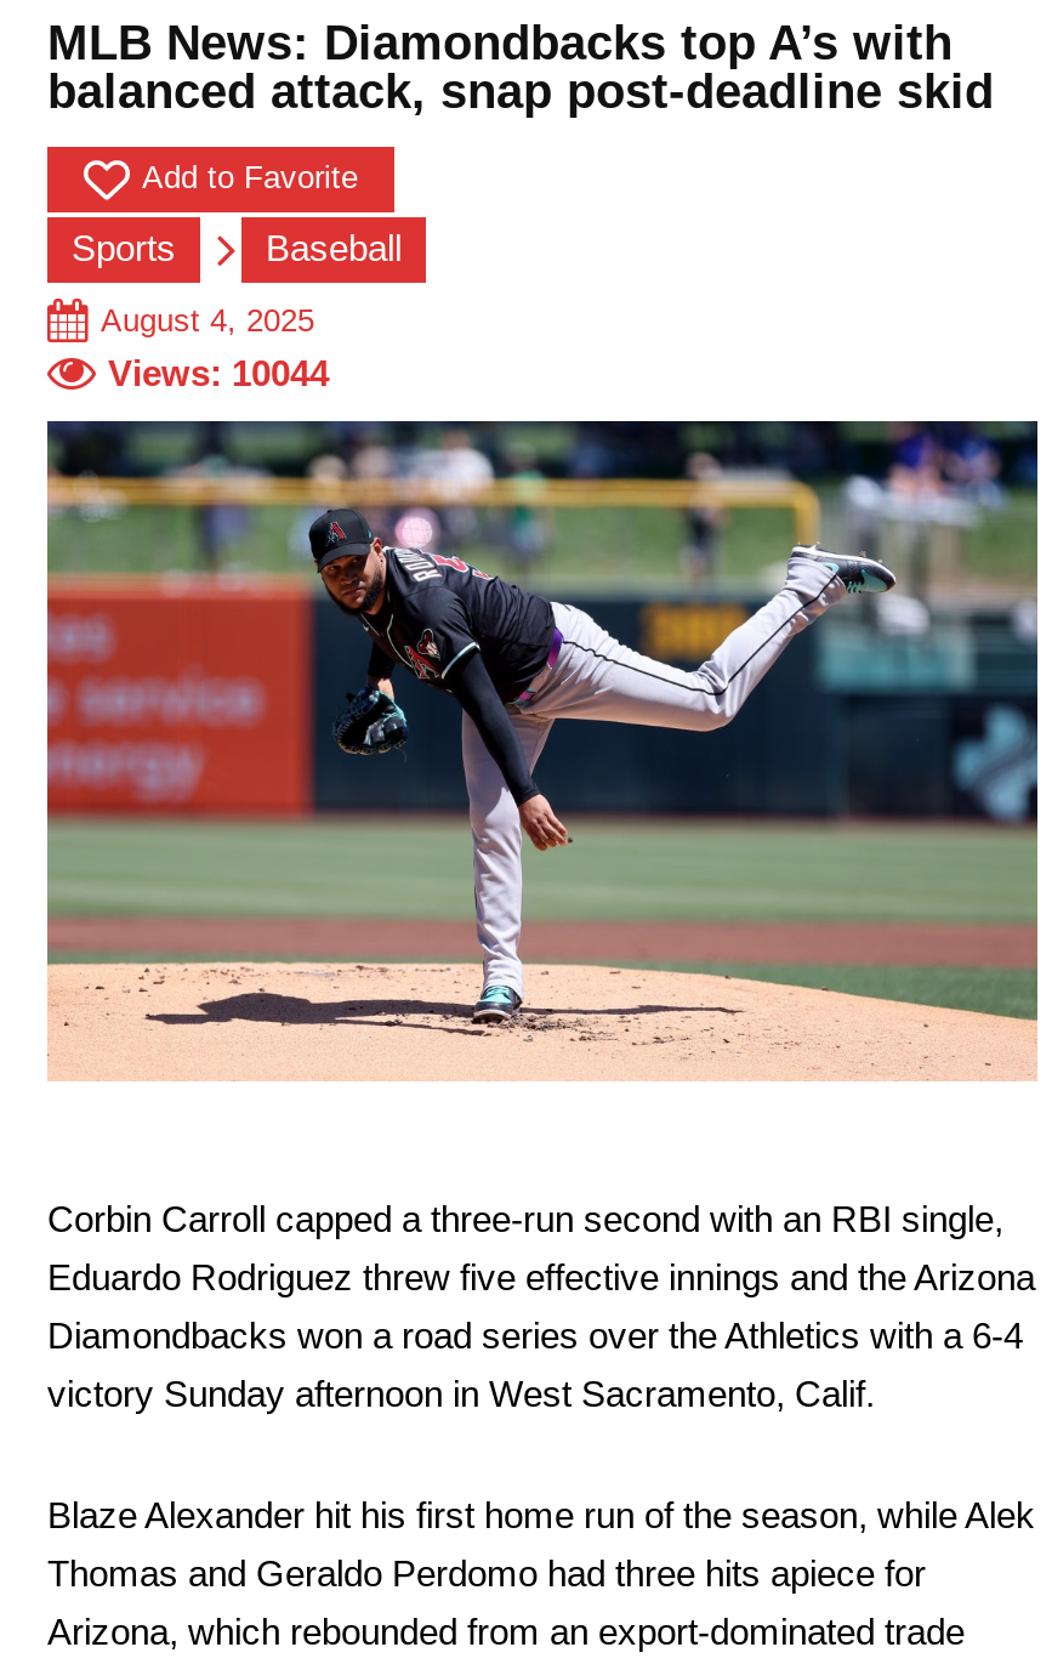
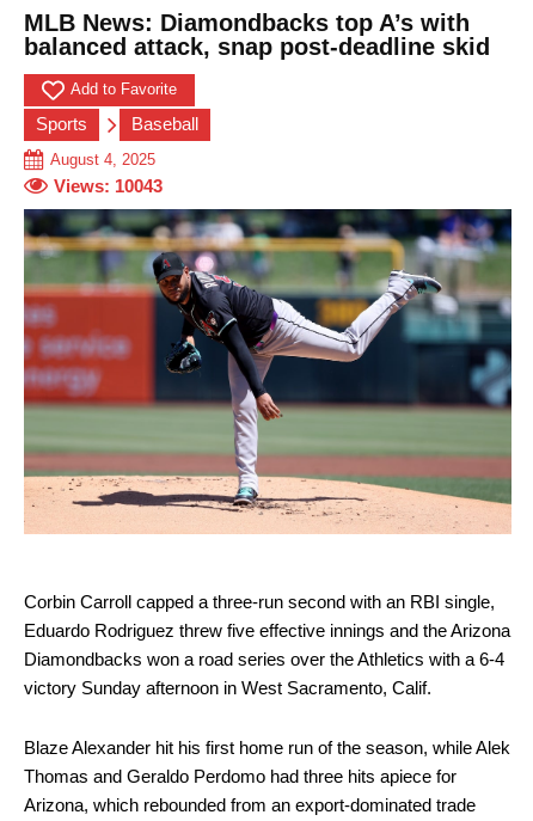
- Views: 10044
+ Views: 10043
